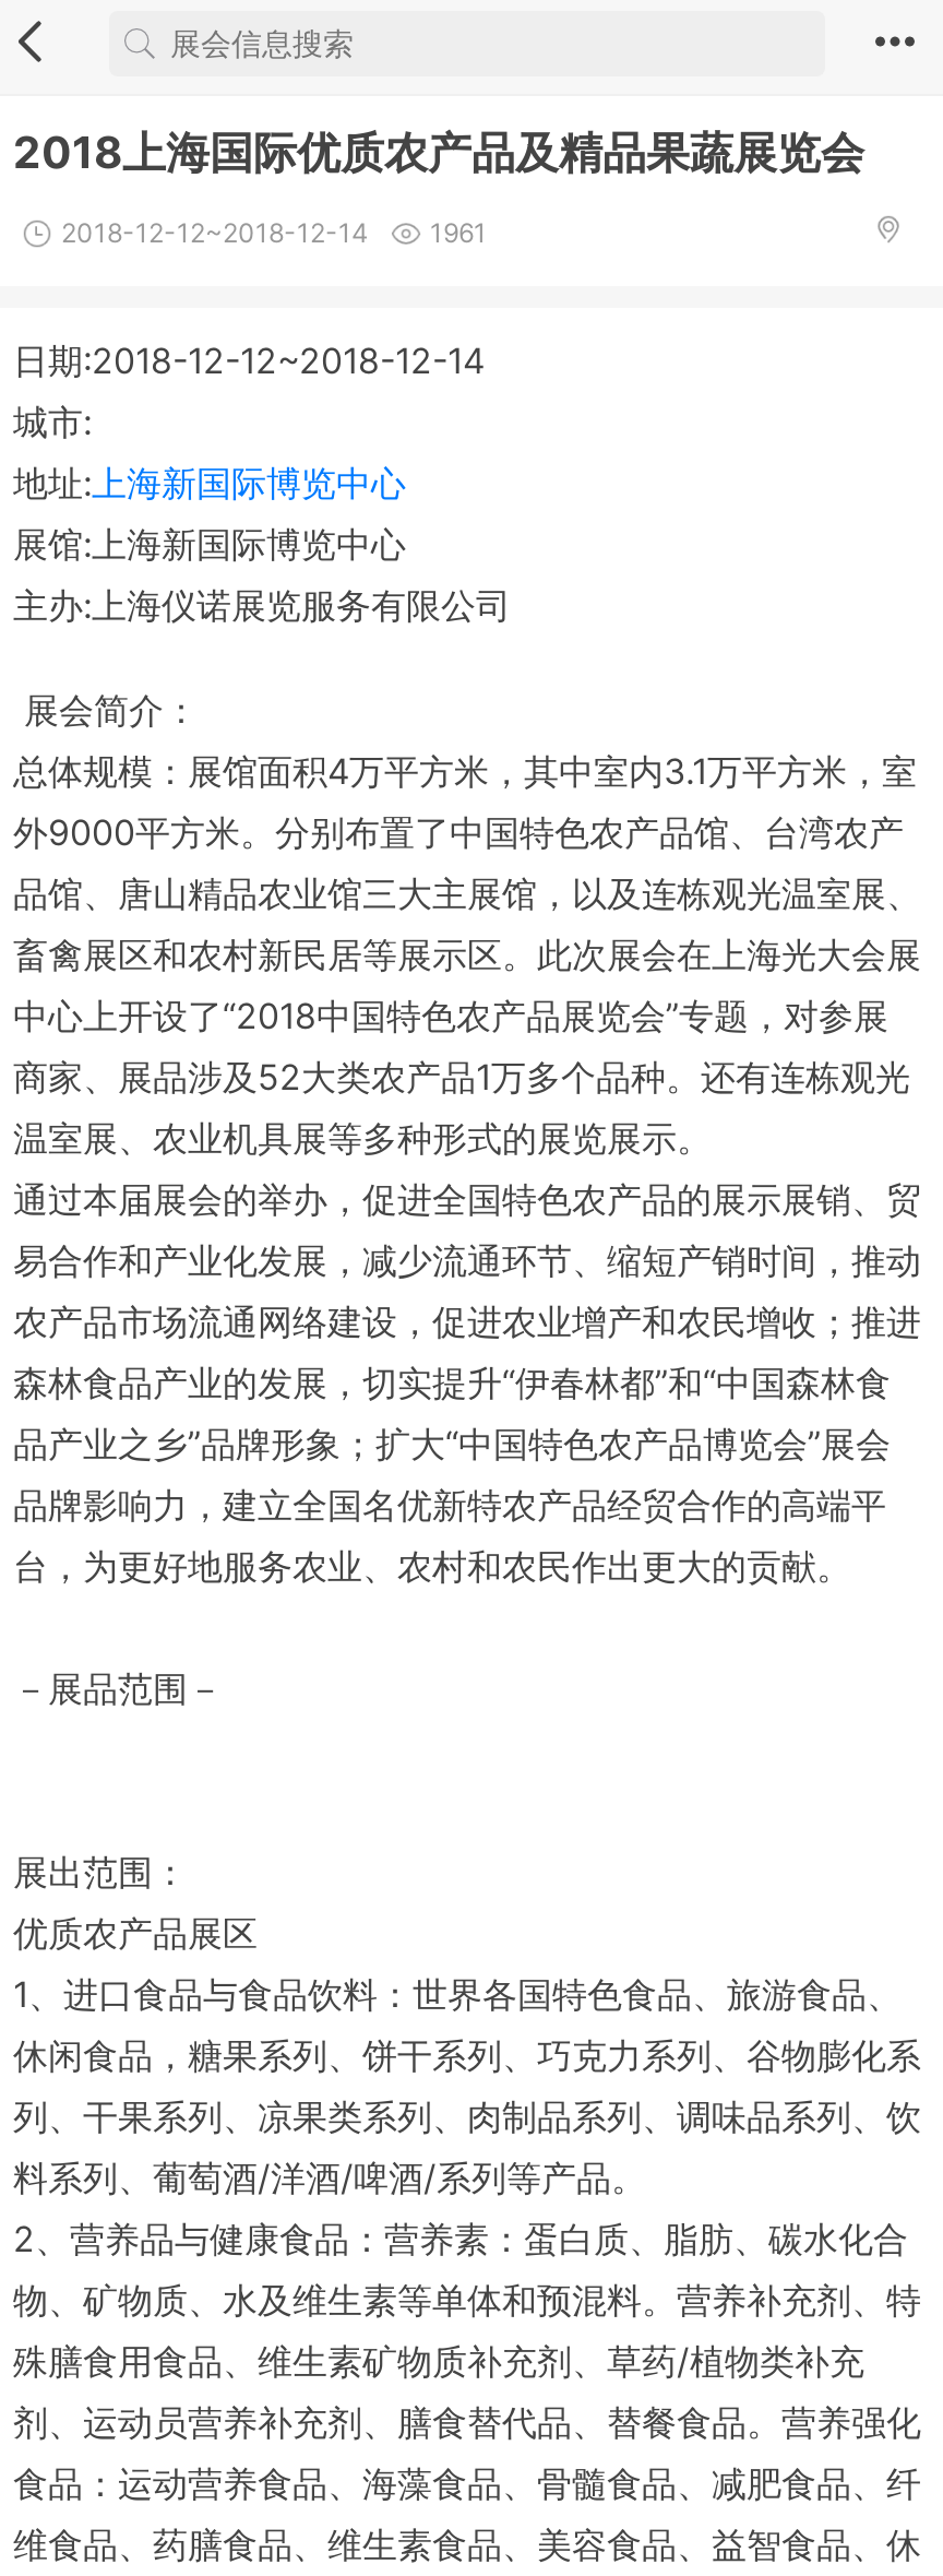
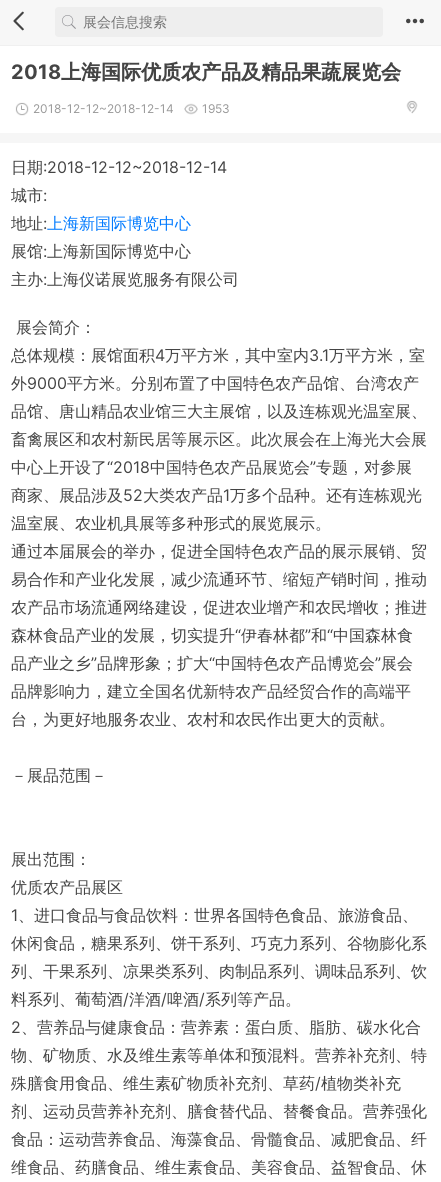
- 2018-12-12~2018-12-14 1961
+ 2018-12-12~2018-12-14 1953
